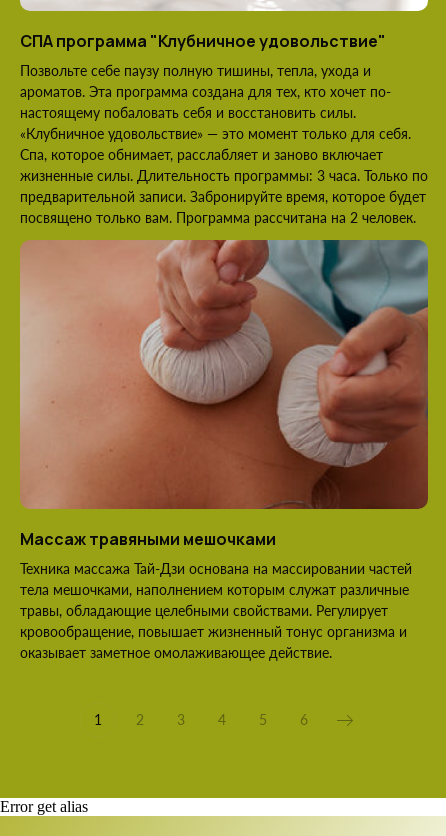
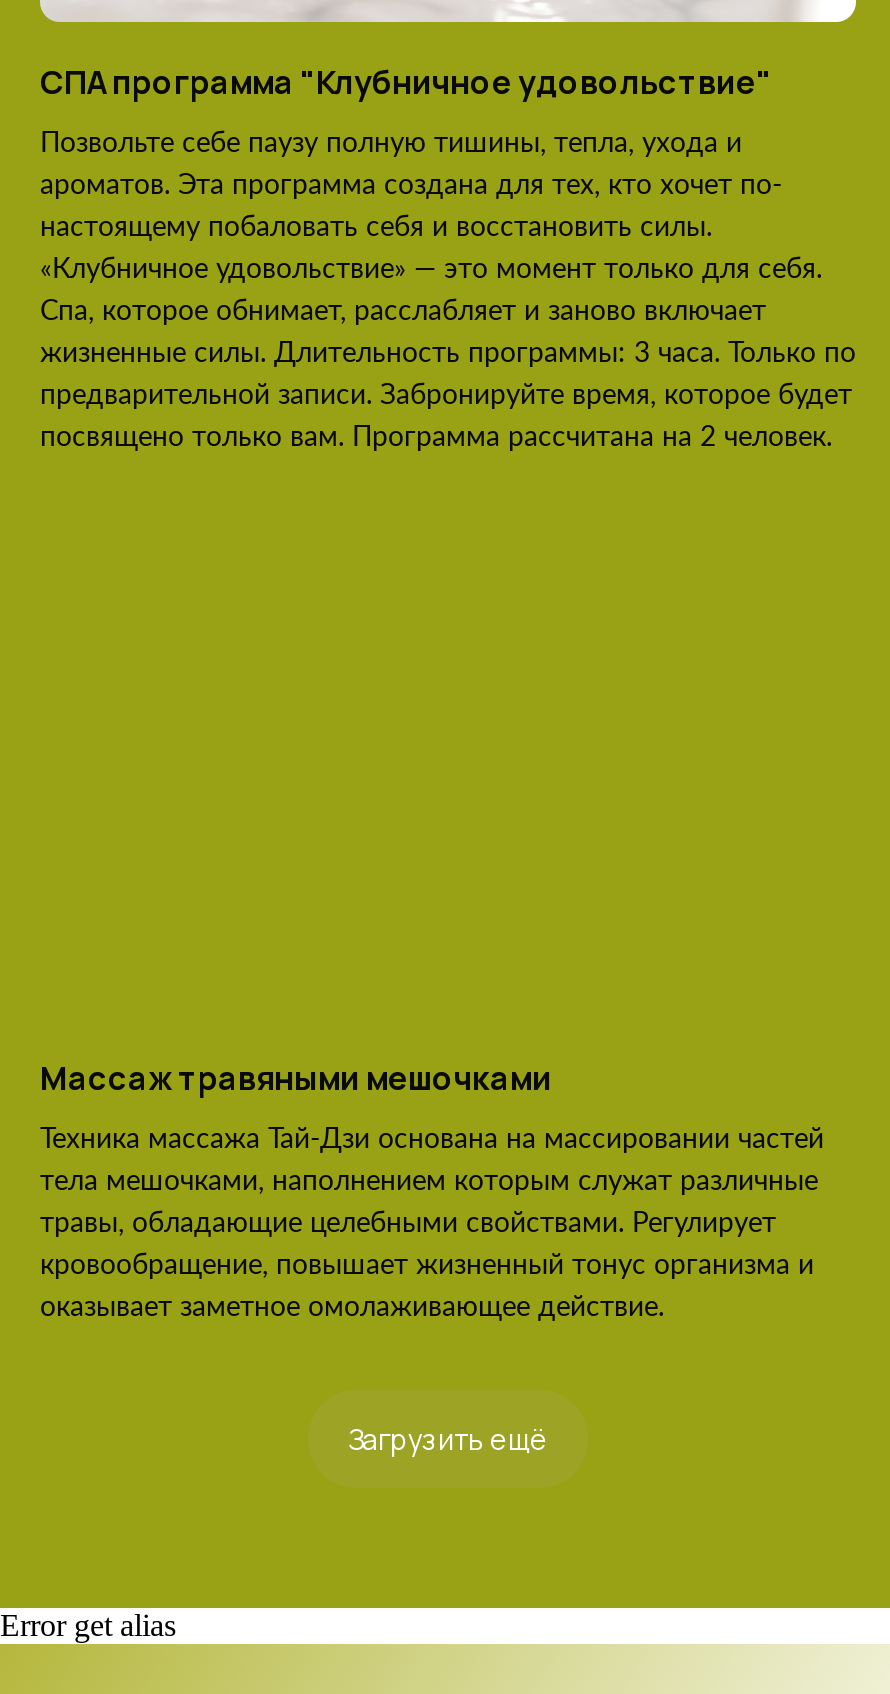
- [image]

- 1
- 2
- 3
- 4
- 5
- 6
+ Загрузить ещё
